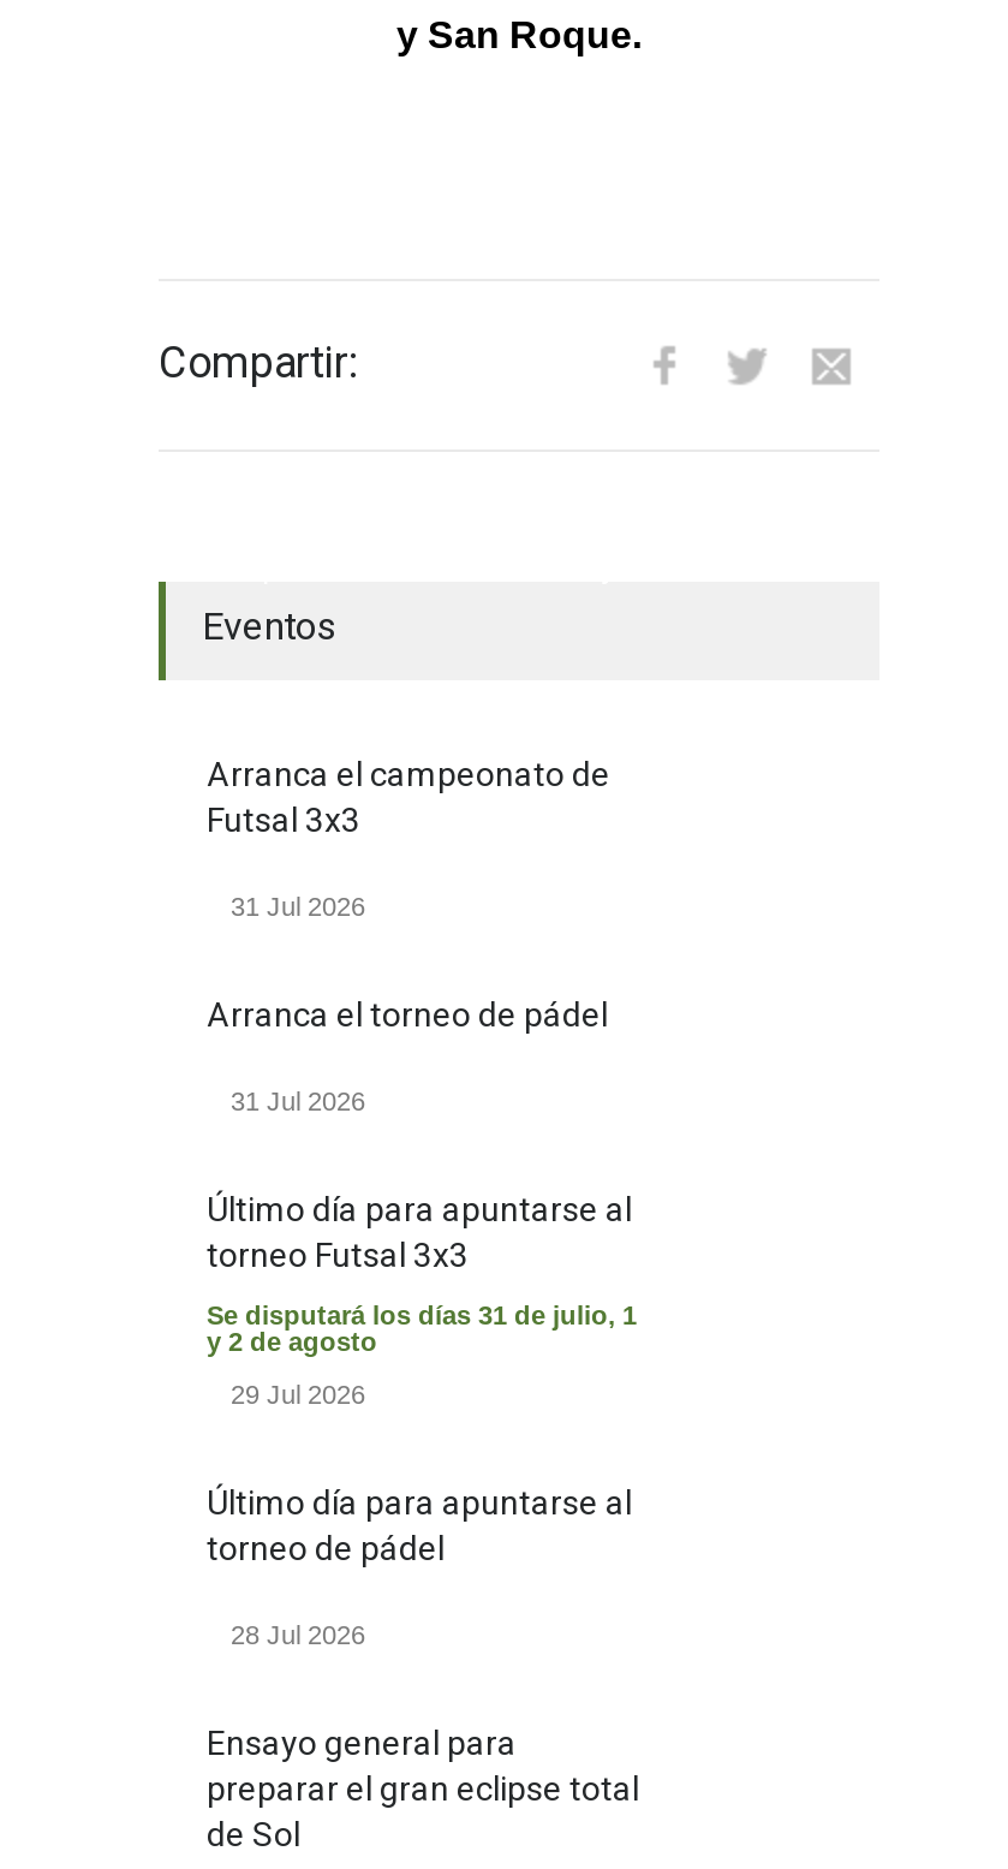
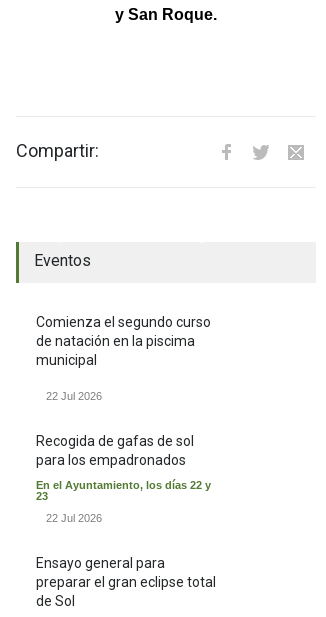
- Arranca el campeonato de
- Futsal 3x3
- 31 Jul 2026
- Arranca el torneo de pádel
- 31 Jul 2026
- Último día para apuntarse al
- torneo Futsal 3x3
- Se disputará los días 31 de julio, 1
- y 2 de agosto
- 29 Jul 2026
- Último día para apuntarse al
- torneo de pádel
- 28 Jul 2026
+ Comienza el segundo curso
+ de natación en la piscima
+ municipal
+ 22 Jul 2026
+ Recogida de gafas de sol
+ para los empadronados
+ En el Ayuntamiento, los días 22 y
+ 23
+ 22 Jul 2026
